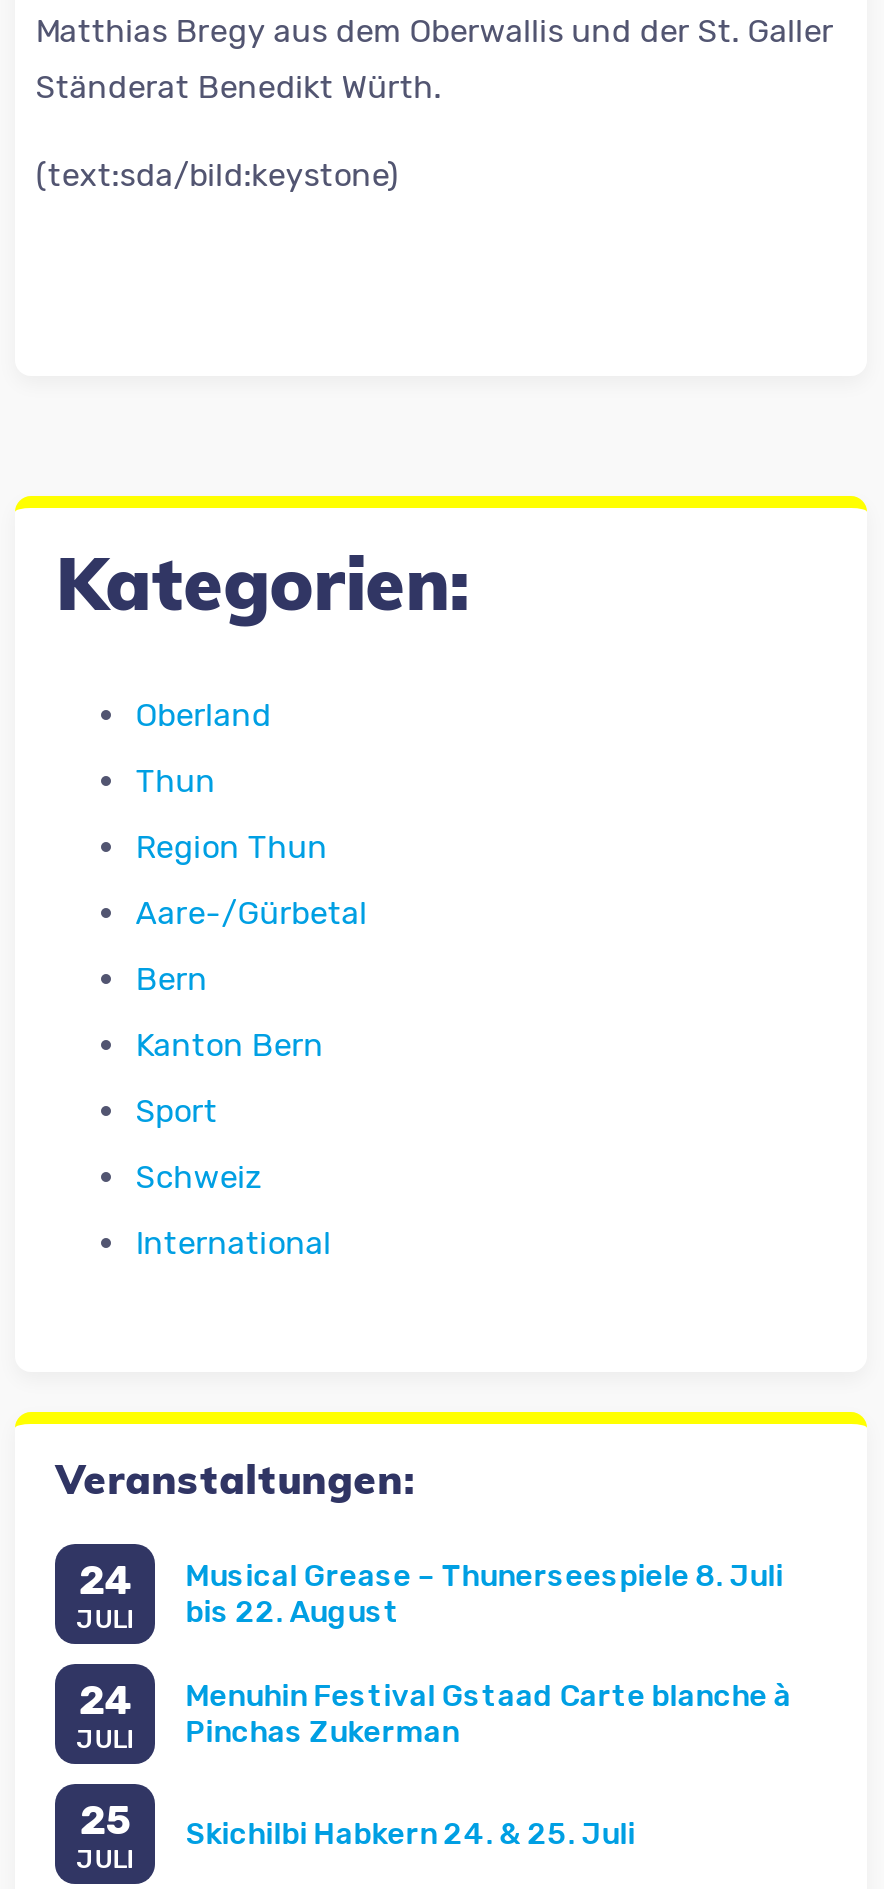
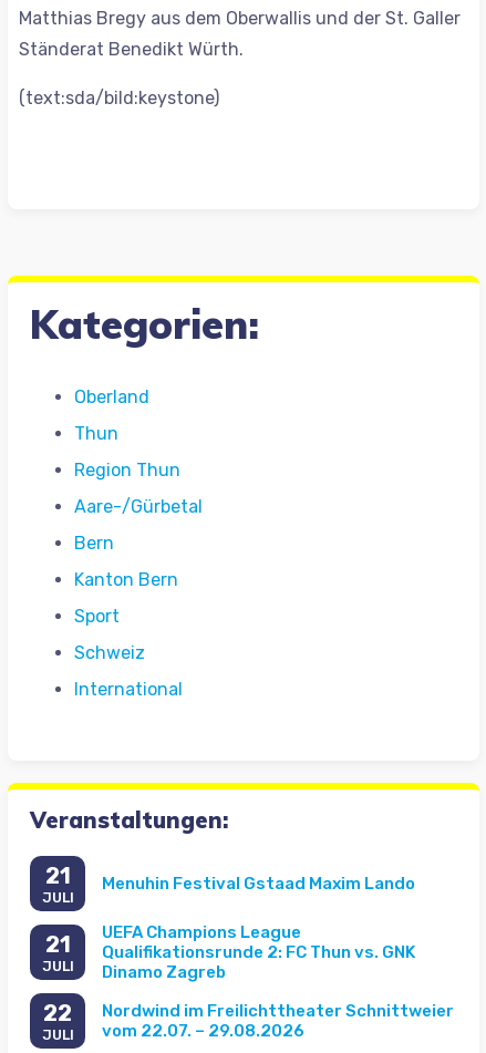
- 24
+ 21

- Musical Grease – Thunerseespiele 8. Juli
- bis 22. August
+ Menuhin Festival Gstaad Maxim Lando

- 24
+ 21

- Menuhin Festival Gstaad Carte blanche à
- Pinchas Zukerman
+ UEFA Champions League
+ Qualifikationsrunde 2: FC Thun vs. GNK
+ Dinamo Zagreb

- 25
+ 22

- Skichilbi Habkern 24. & 25. Juli
+ Nordwind im Freilichttheater Schnittweier
+ vom 22.07. – 29.08.2026
